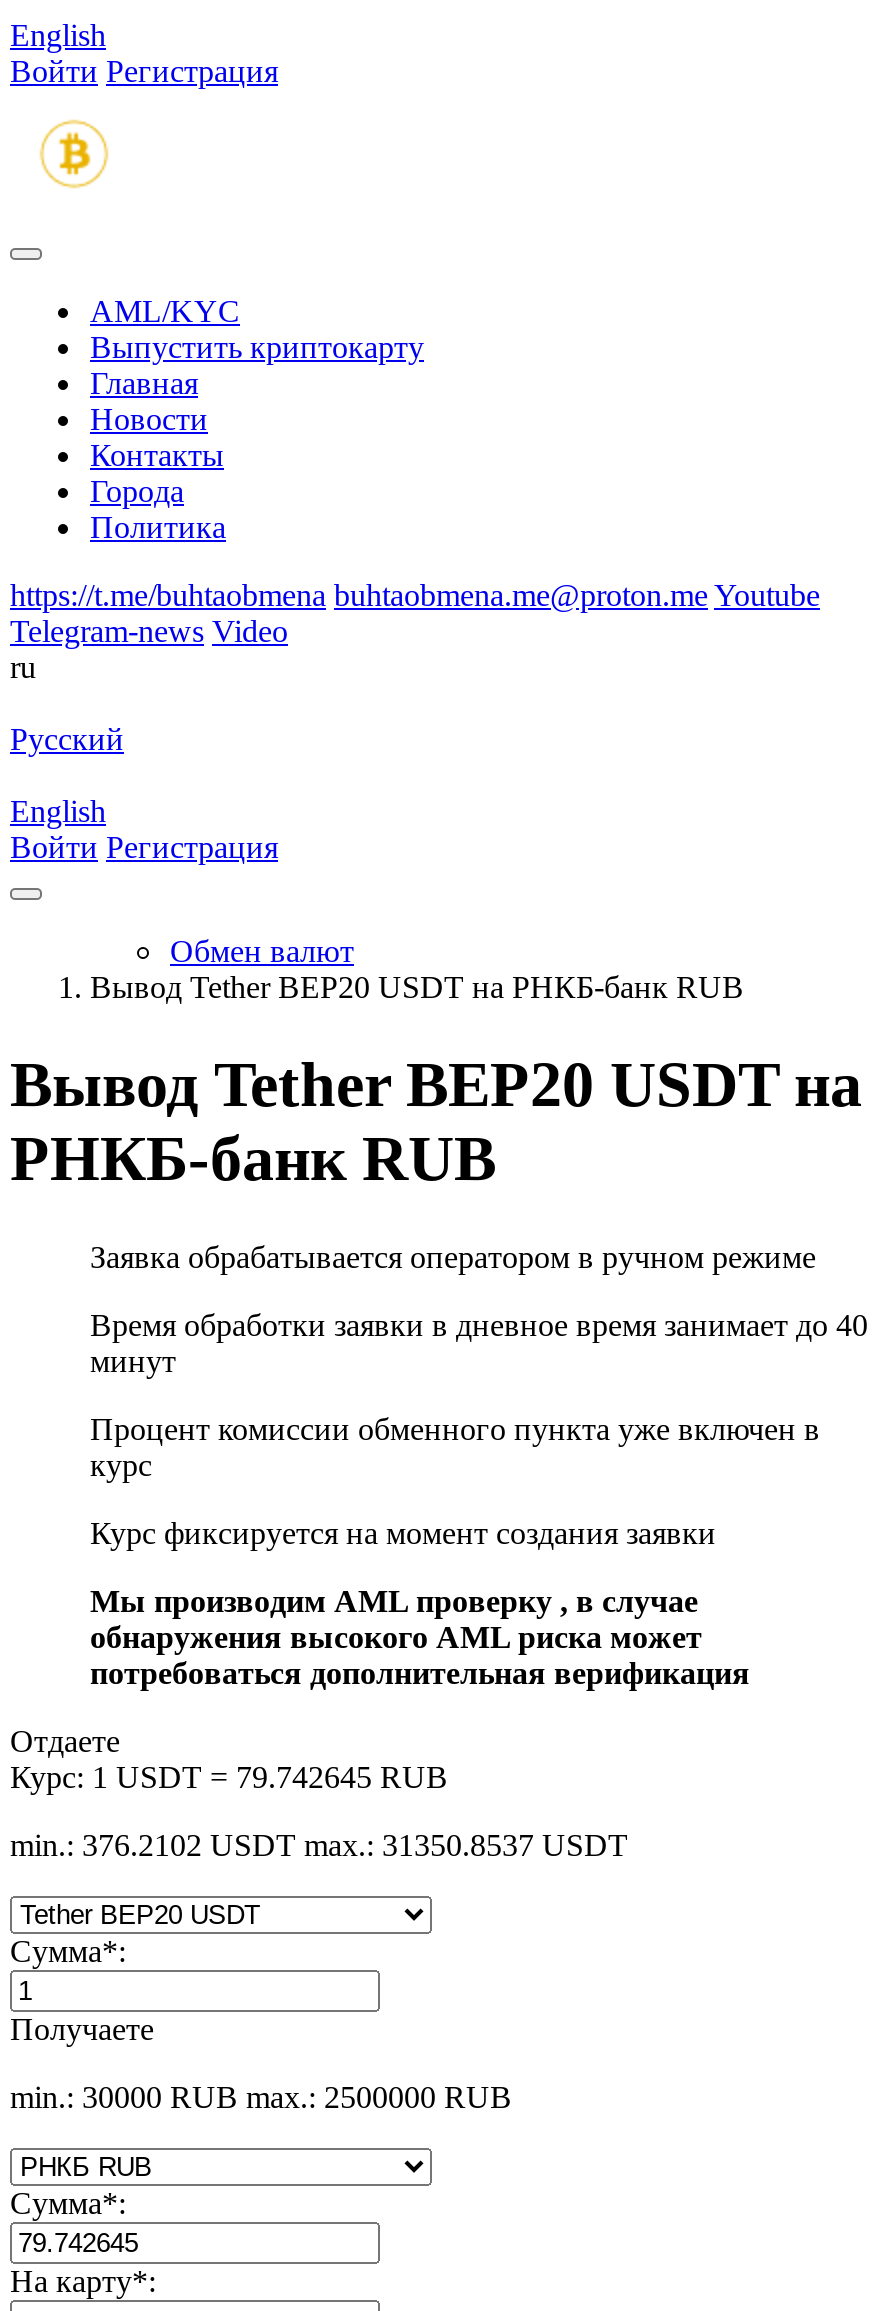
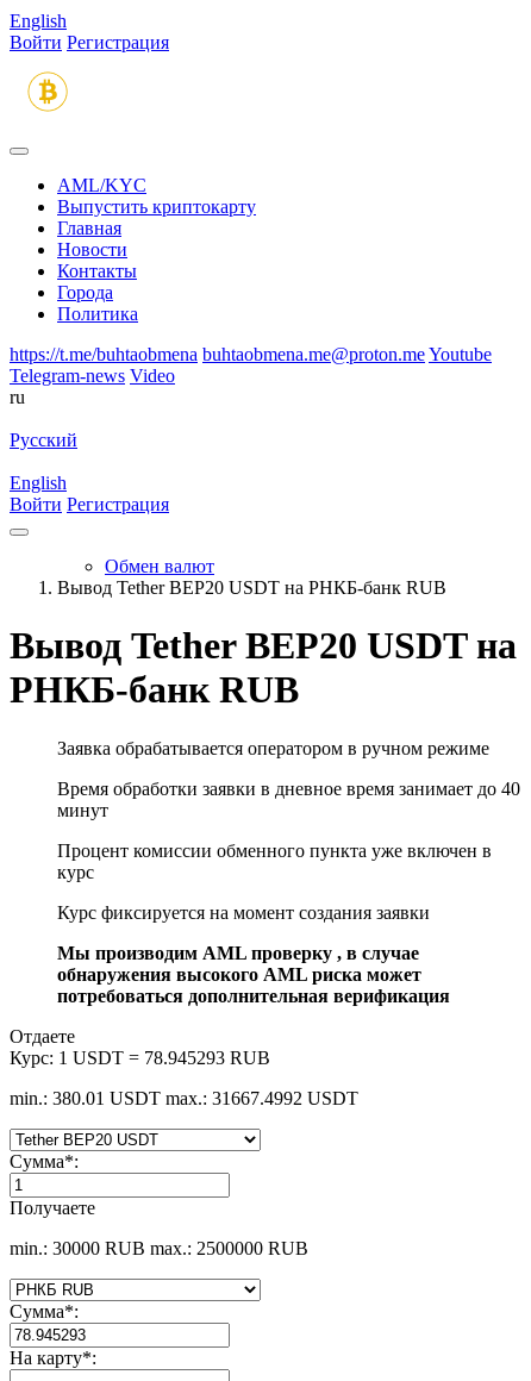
- Курс: 1 USDT = 79.742645 RUB
+ Курс: 1 USDT = 78.945293 RUB

- min.: 376.2102 USDT max.: 31350.8537 USDT
+ min.: 380.01 USDT max.: 31667.4992 USDT
